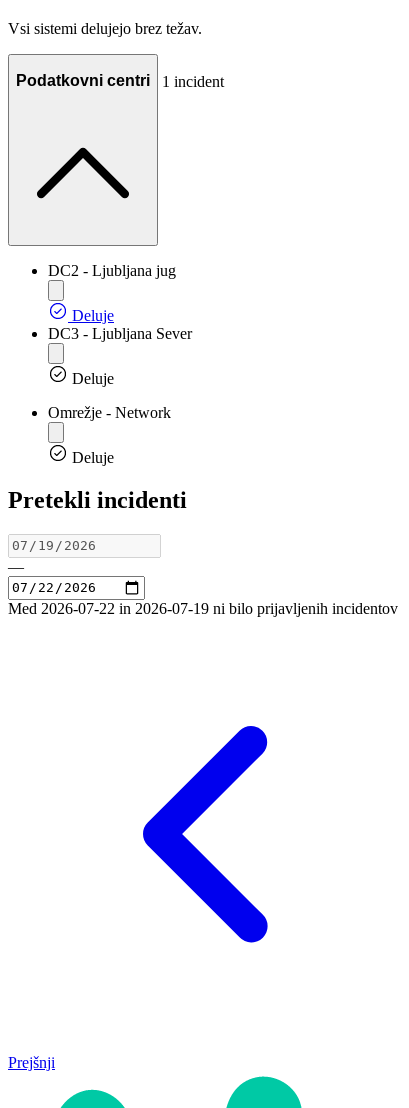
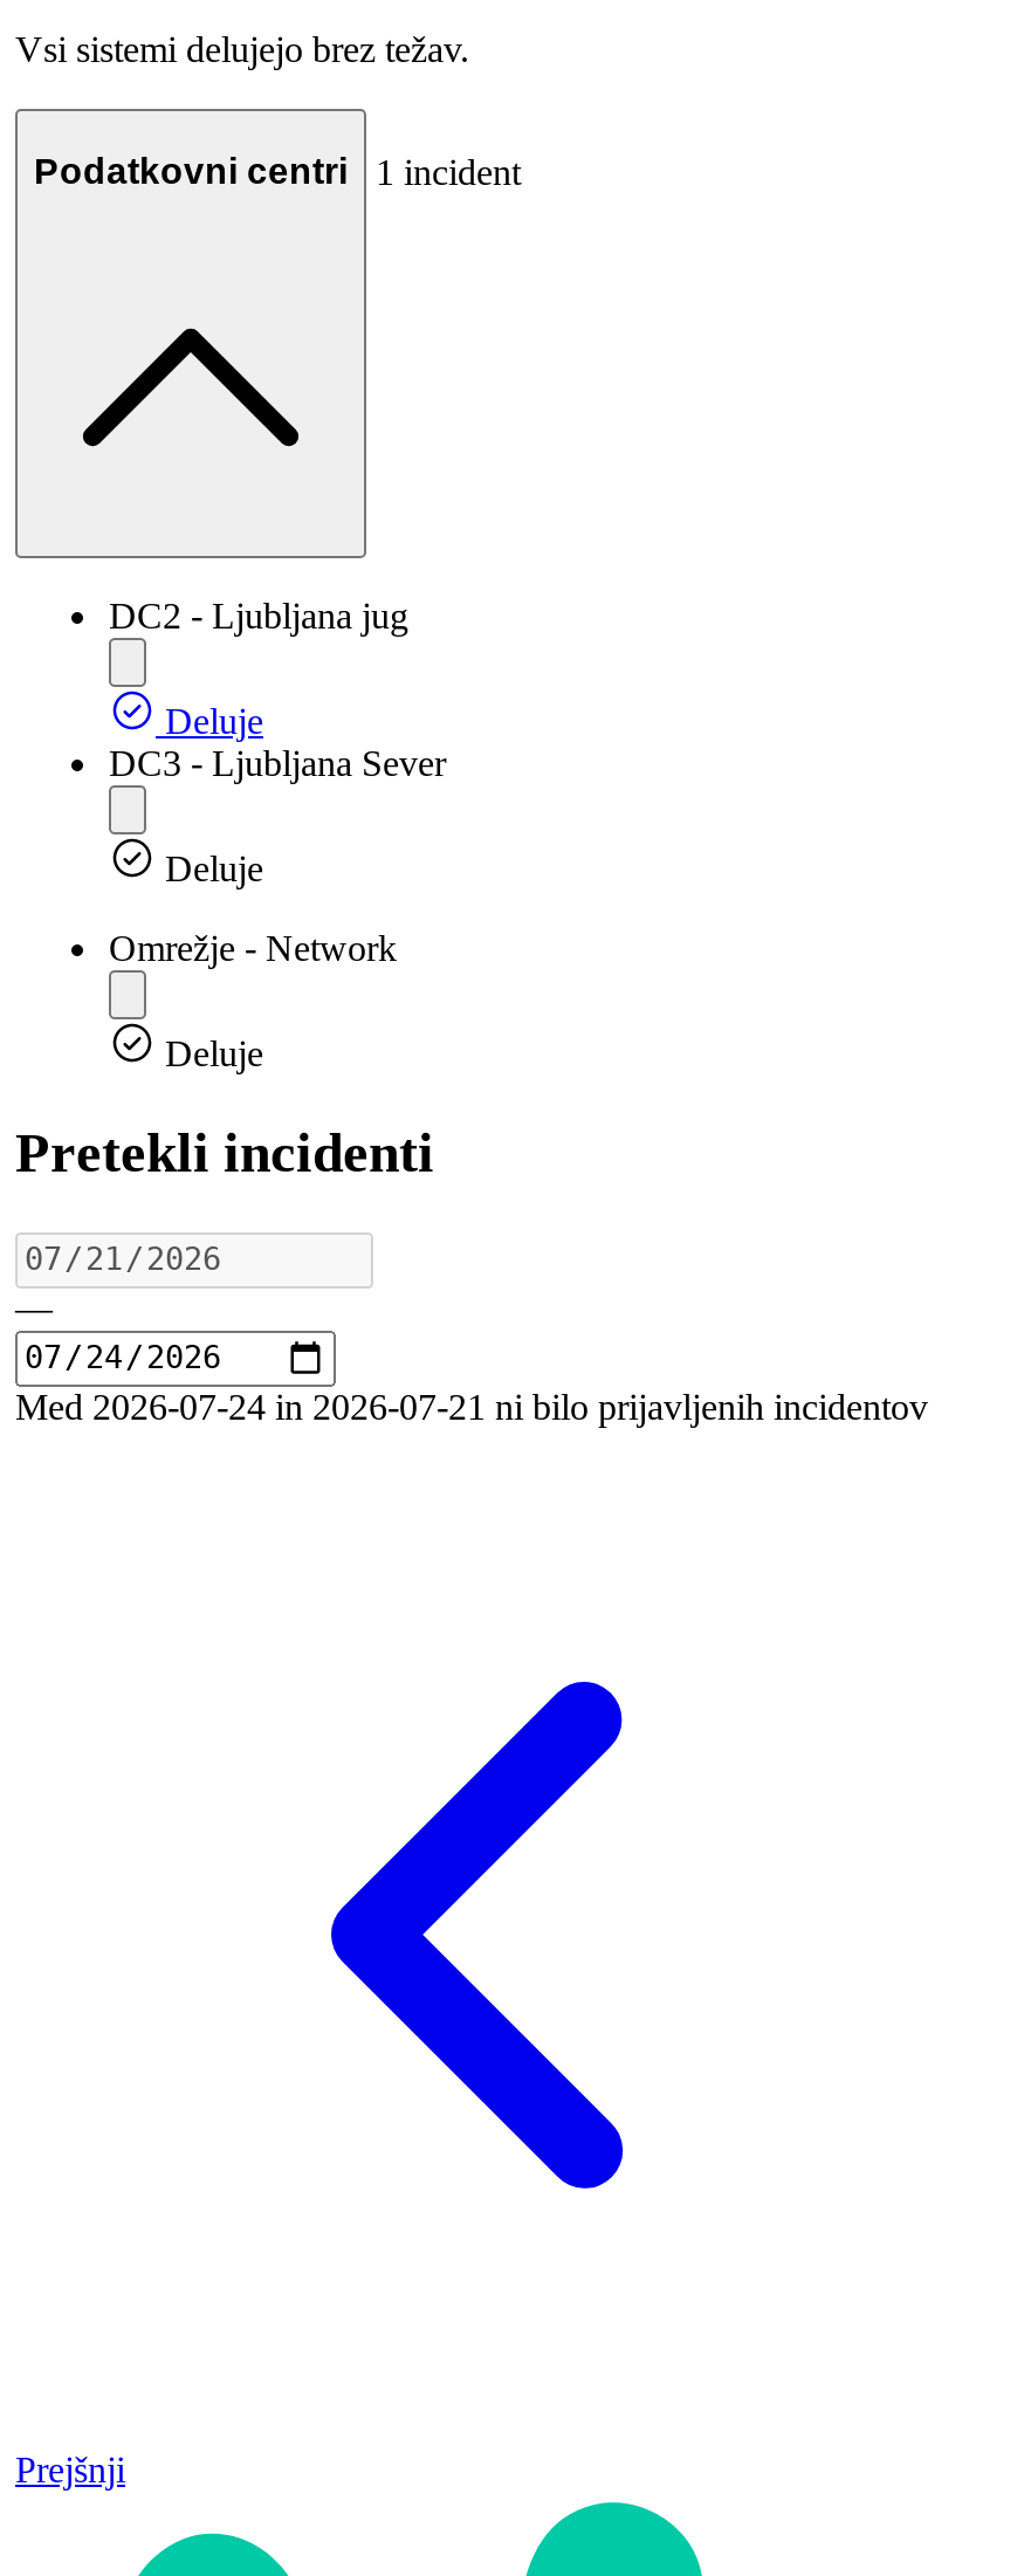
- Med 2026-07-22 in 2026-07-19 ni bilo prijavljenih incidentov
+ Med 2026-07-24 in 2026-07-21 ni bilo prijavljenih incidentov
